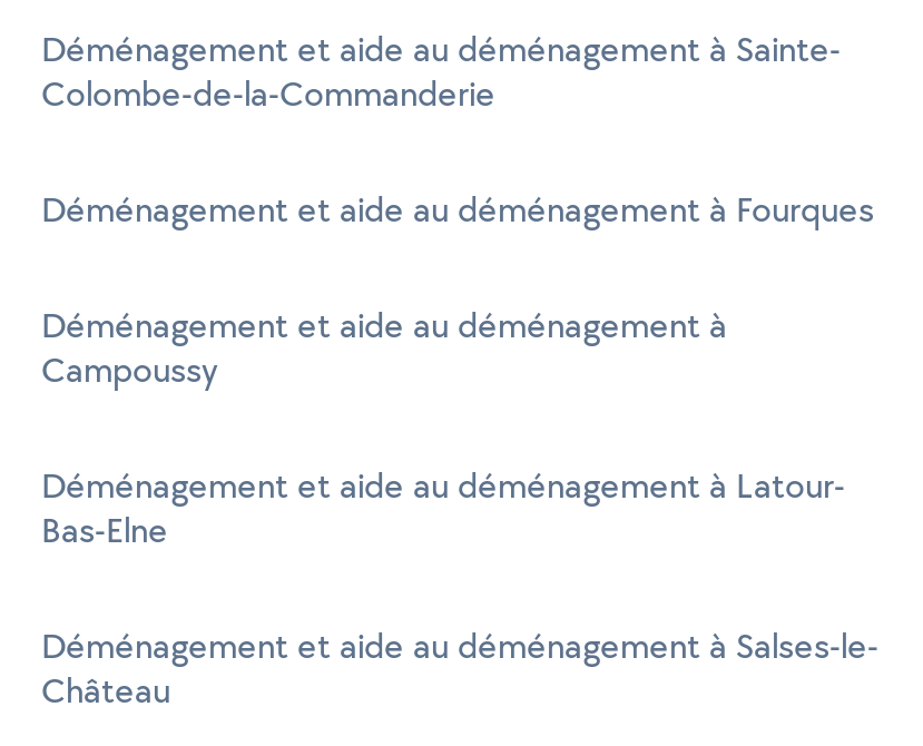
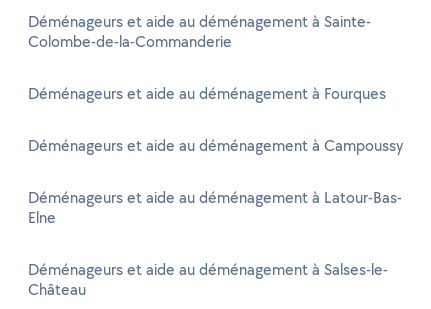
- Déménagement et aide au déménagement à Sainte-
+ Déménageurs et aide au déménagement à Sainte-

- Déménagement et aide au déménagement à Fourques
+ Déménageurs et aide au déménagement à Fourques

- Déménagement et aide au déménagement à
- Campoussy
+ Déménageurs et aide au déménagement à Campoussy

- Déménagement et aide au déménagement à Latour-
- Bas-Elne
+ Déménageurs et aide au déménagement à Latour-Bas-
+ Elne

- Déménagement et aide au déménagement à Salses-le-
+ Déménageurs et aide au déménagement à Salses-le-
